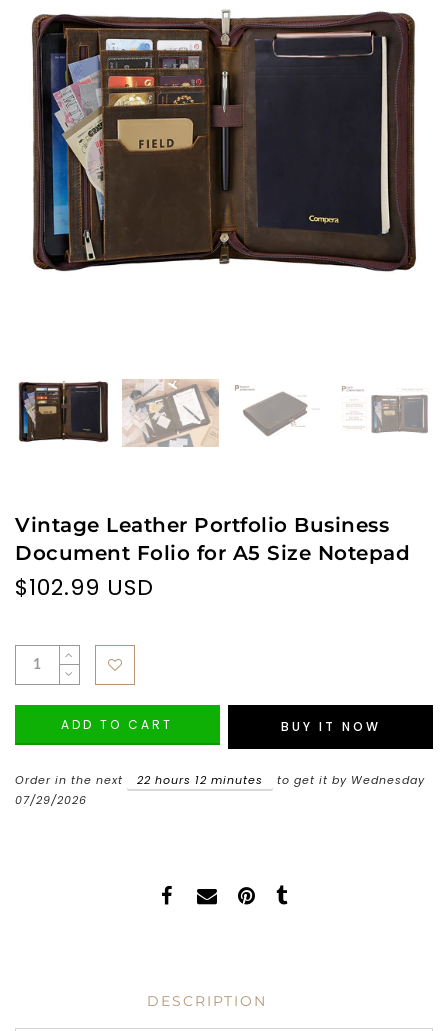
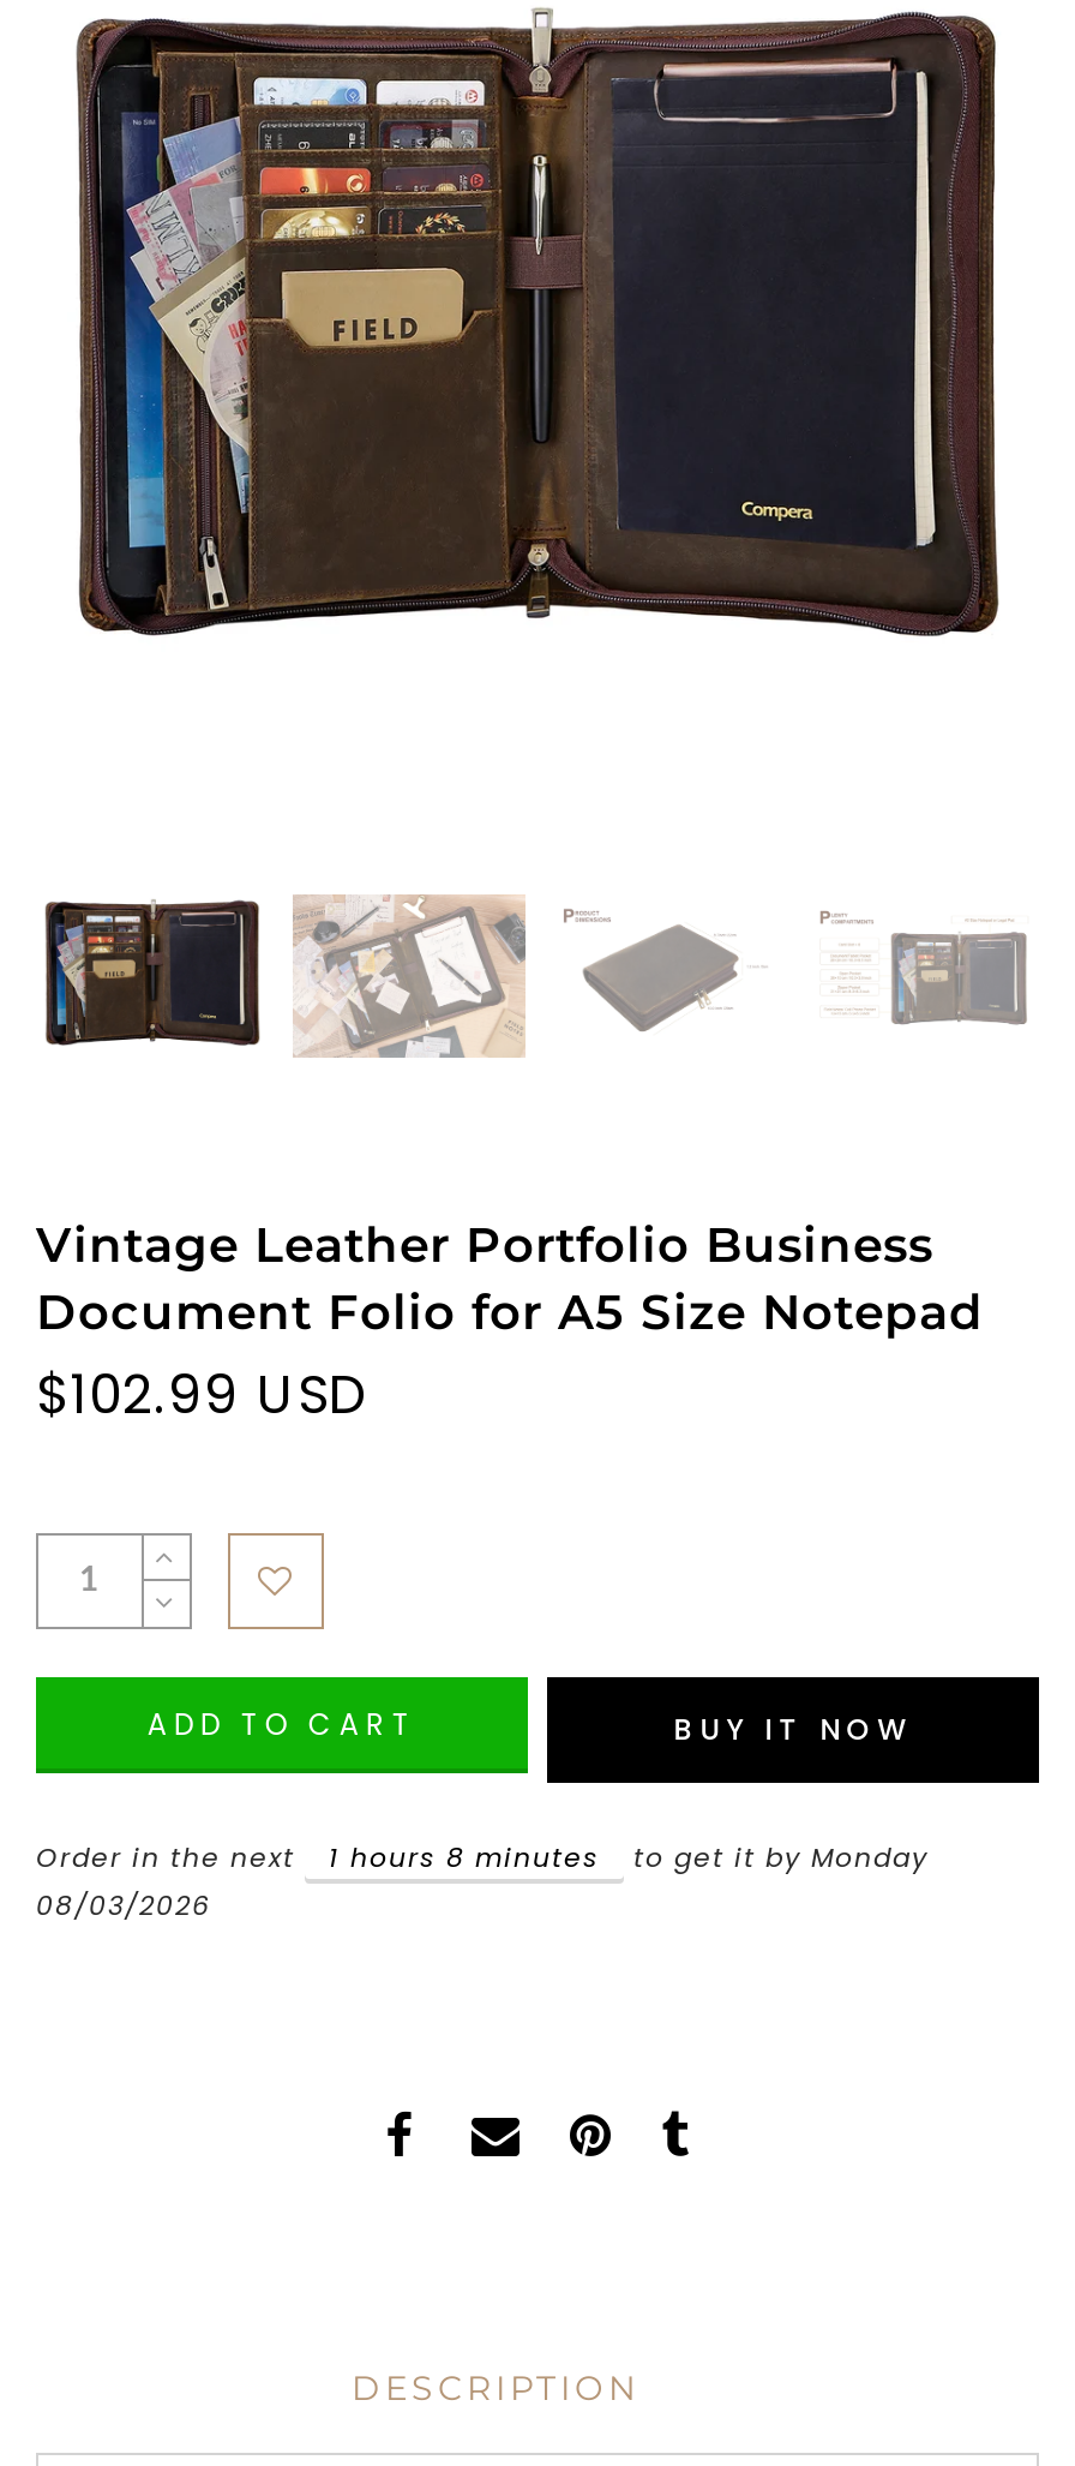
- 22 hours 12 minutes
+ 1 hours 8 minutes

- to get it by Wednesday
+ to get it by Monday

- 07/29/2026
+ 08/03/2026
